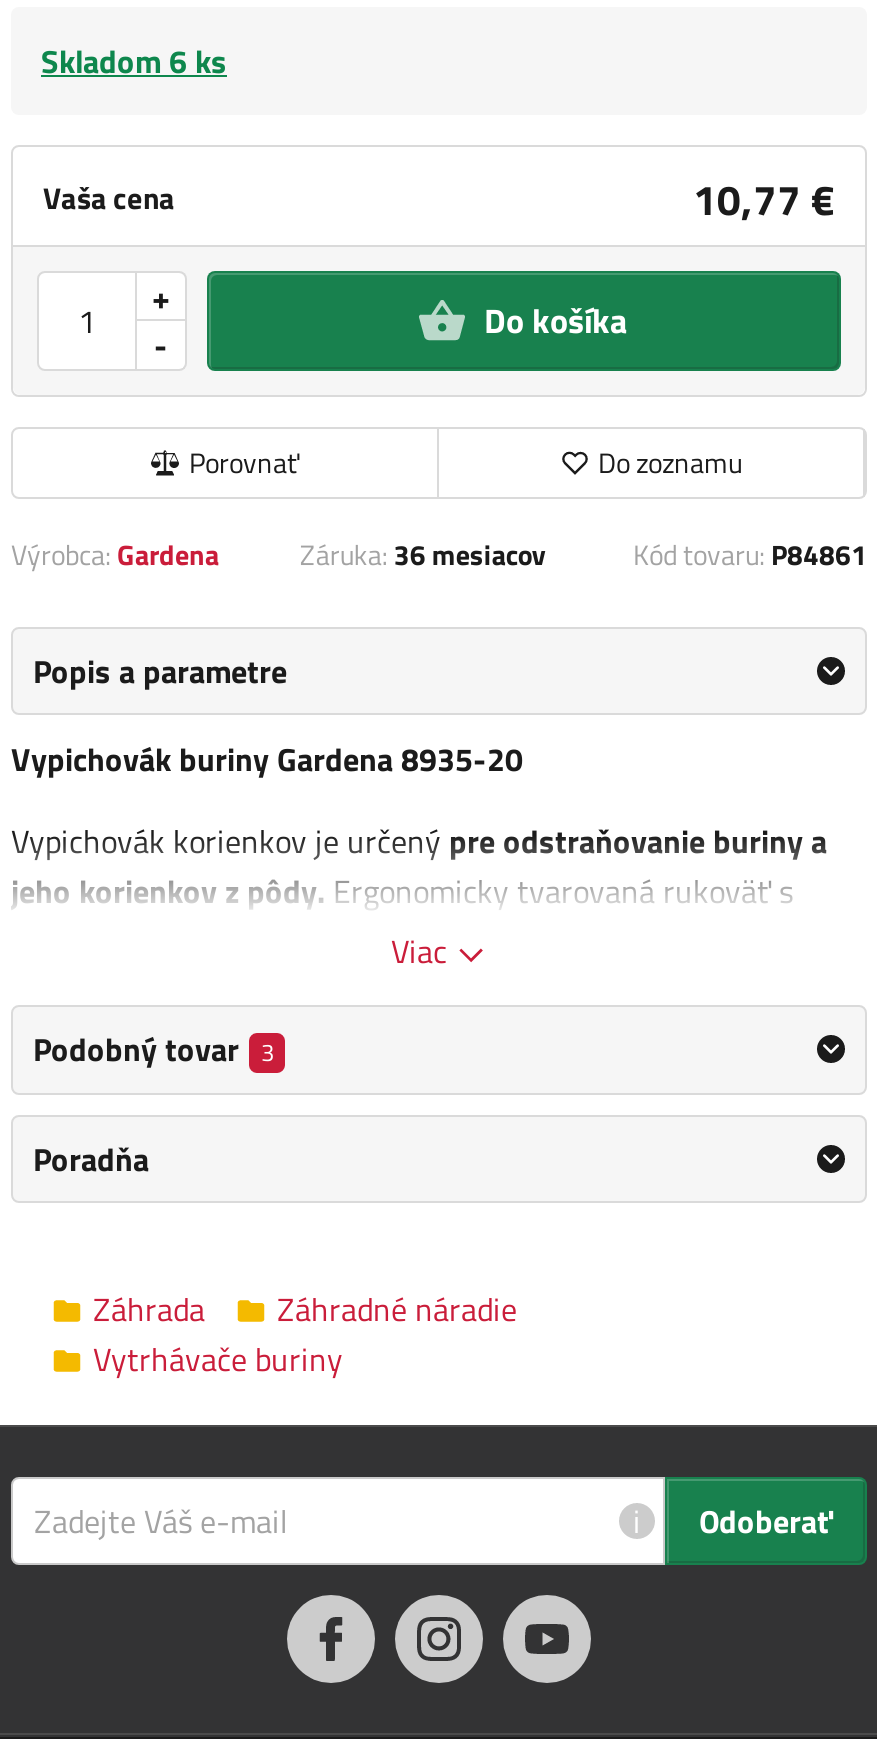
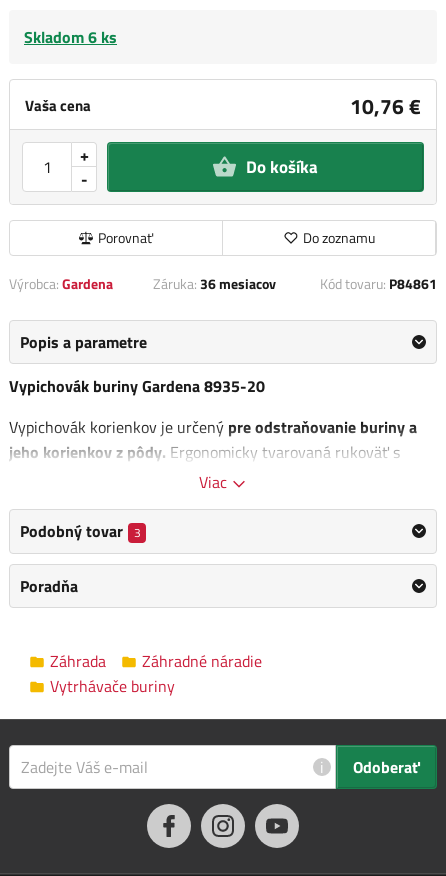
- 10,77 €
+ 10,76 €
